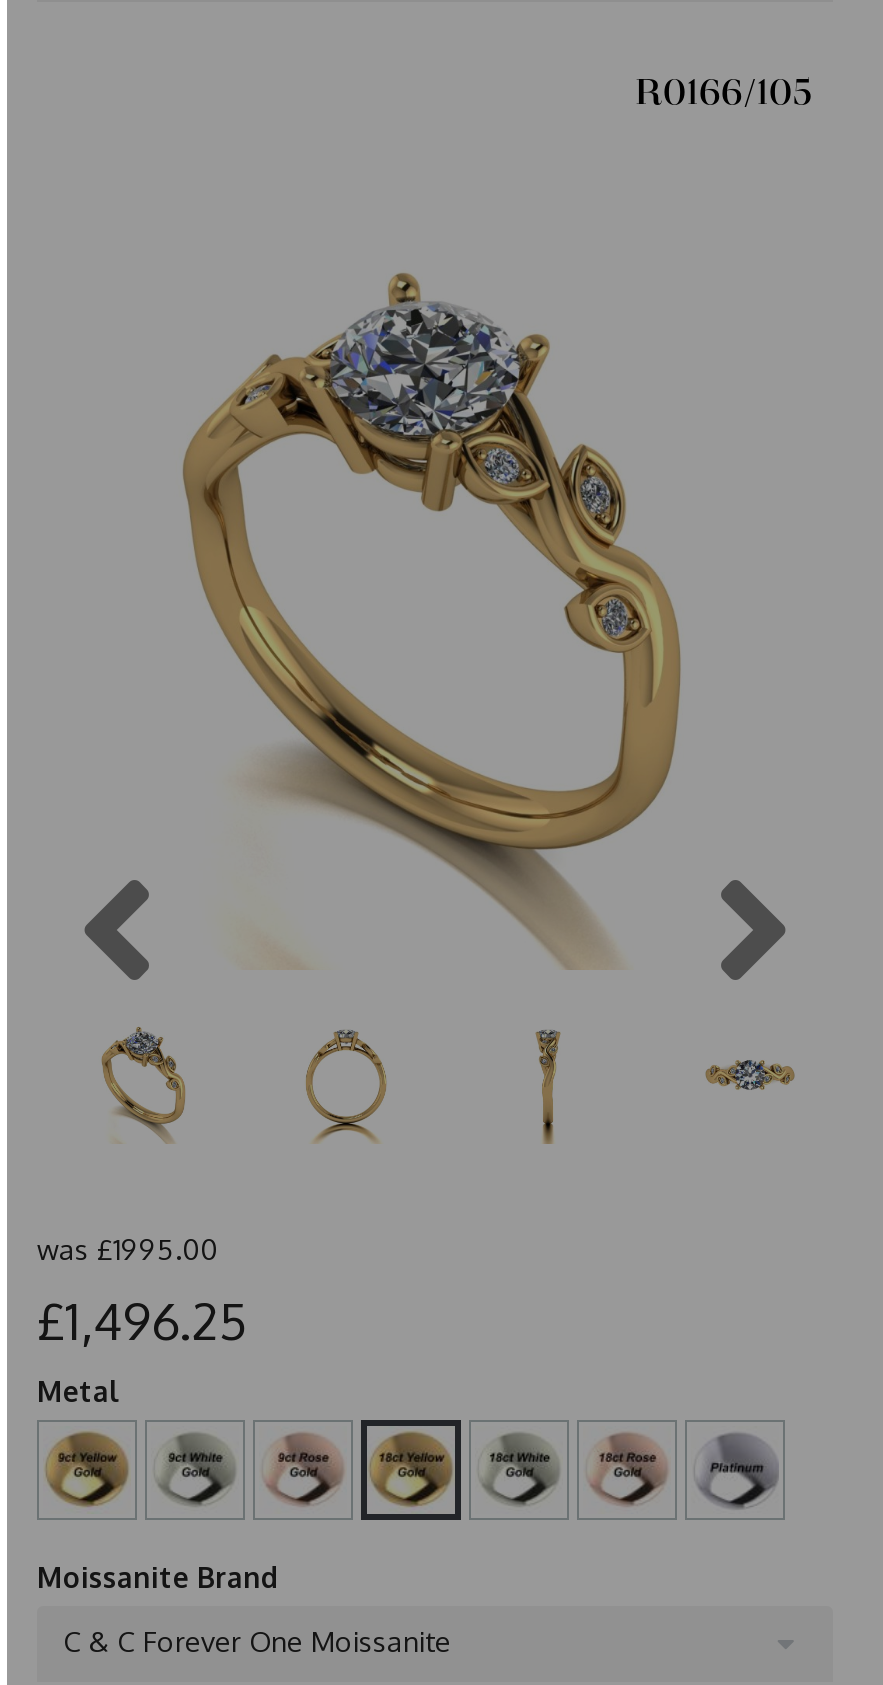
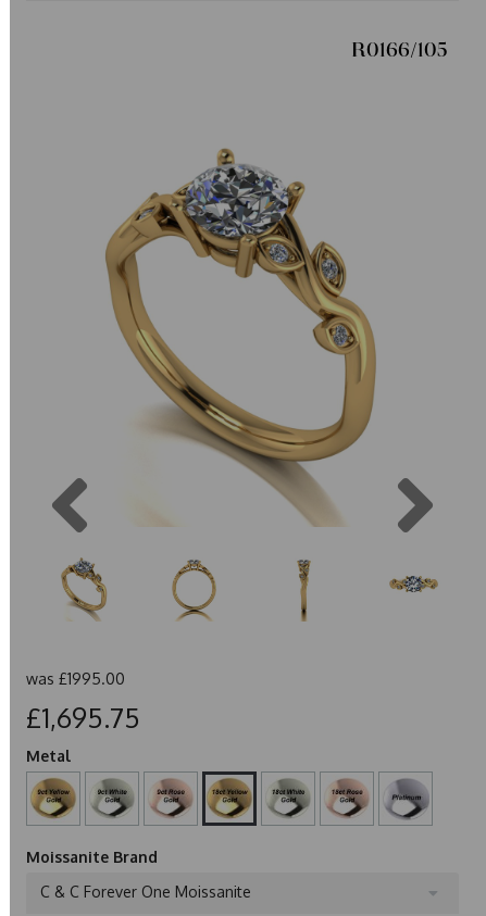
- £1,496.25
+ £1,695.75
